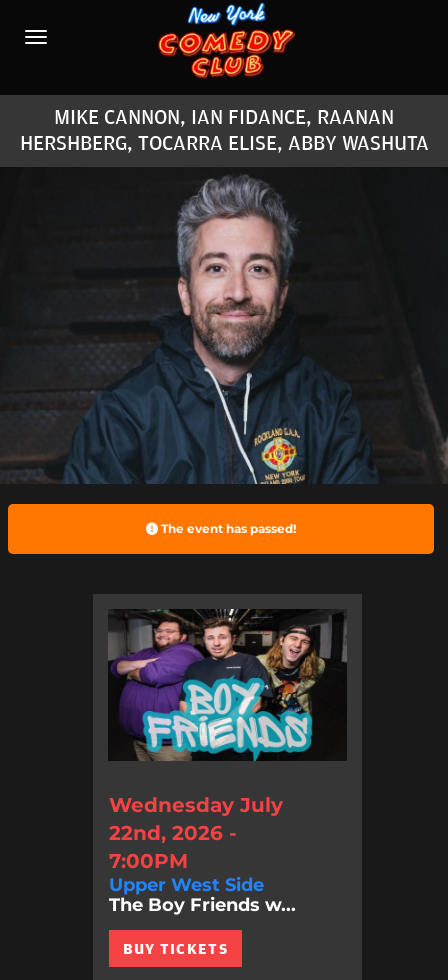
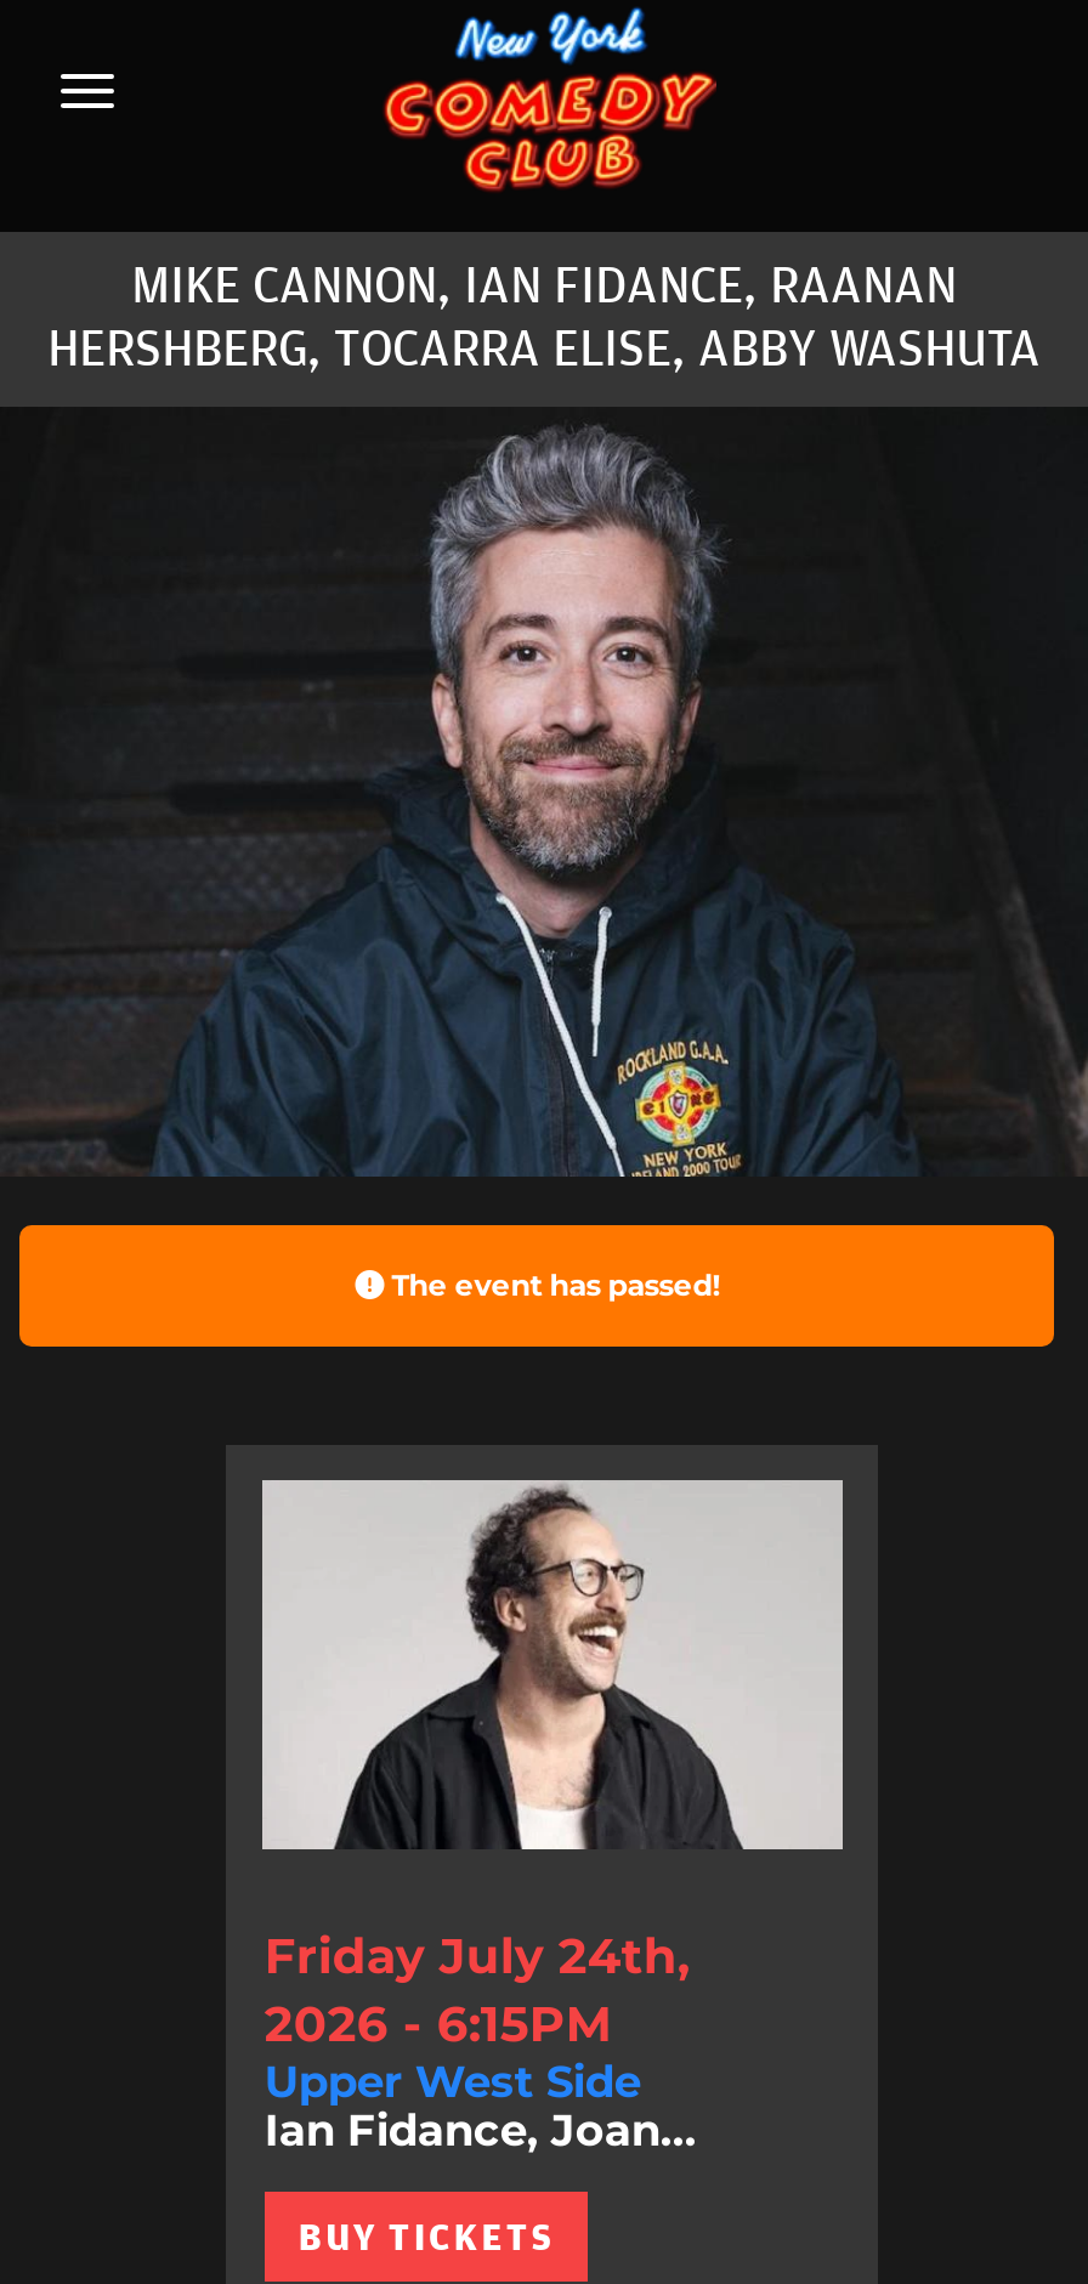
- [image]
- Wednesday July
- 22nd, 2026 -
- 7:00PM
+ [image]
+ Friday July 24th,
+ 2026 - 6:15PM

- The Boy Friends w...
+ Ian Fidance, Joan...
